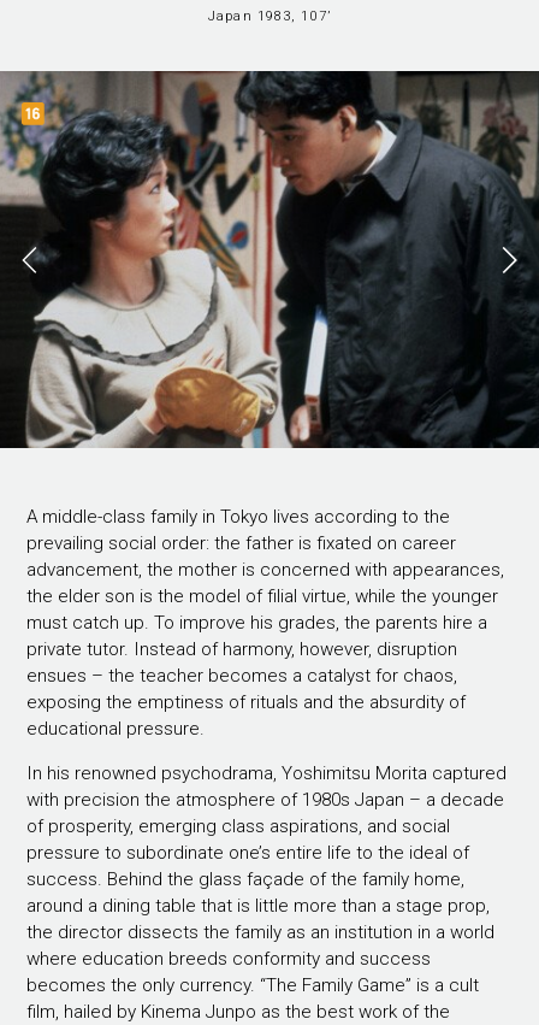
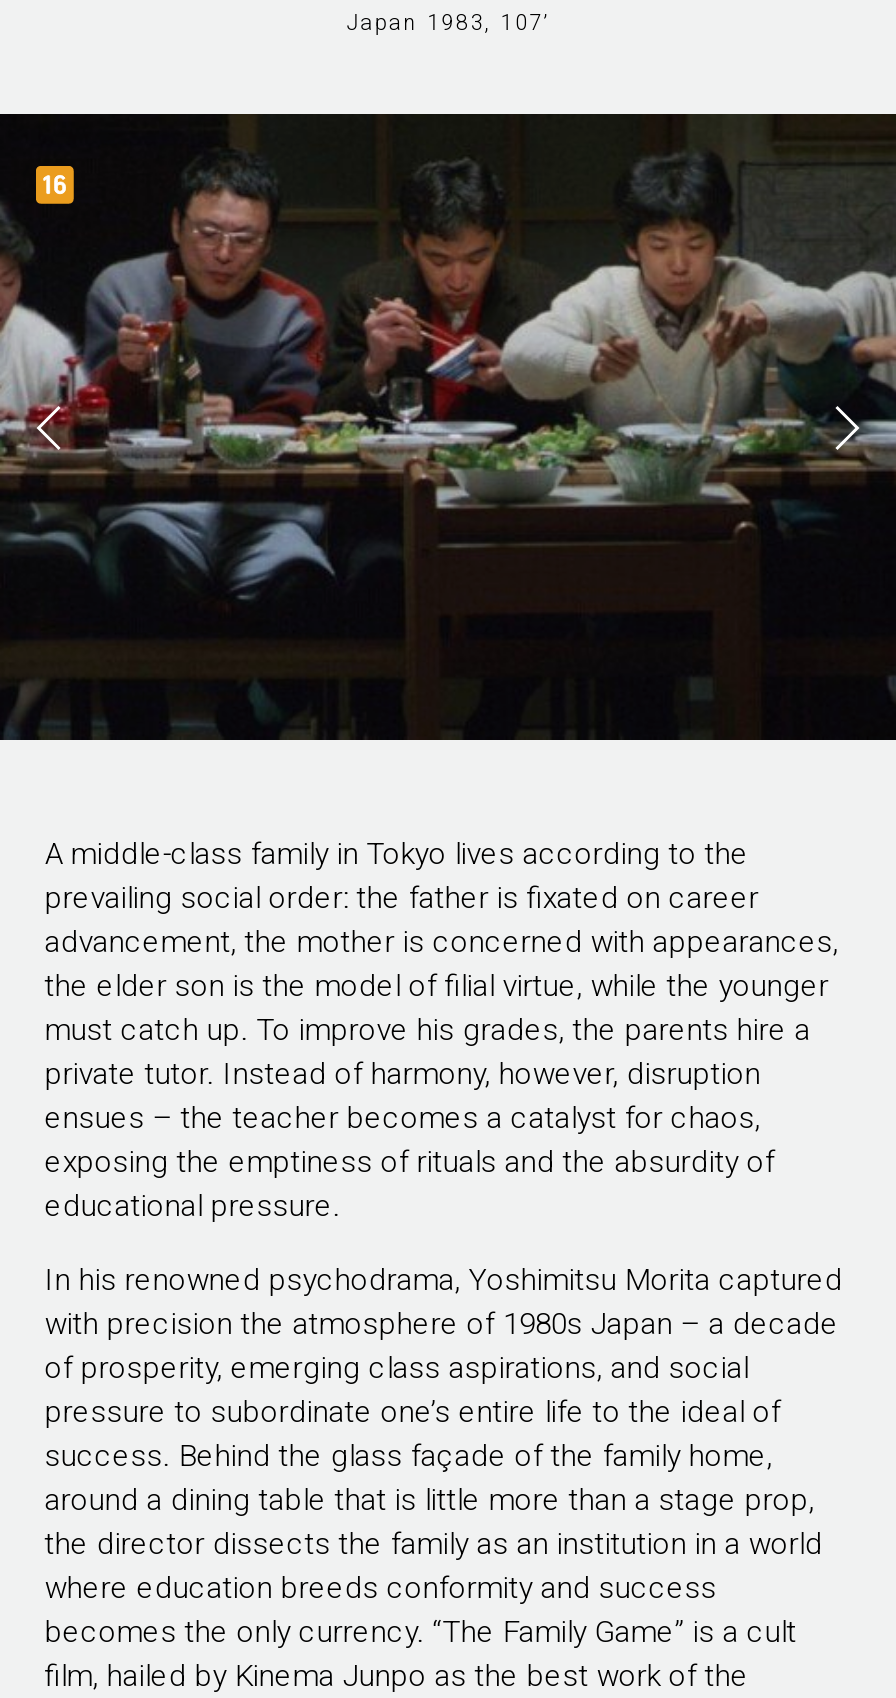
- [image]
+ [image]
